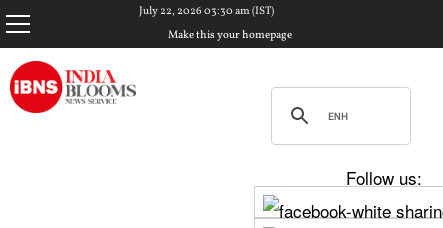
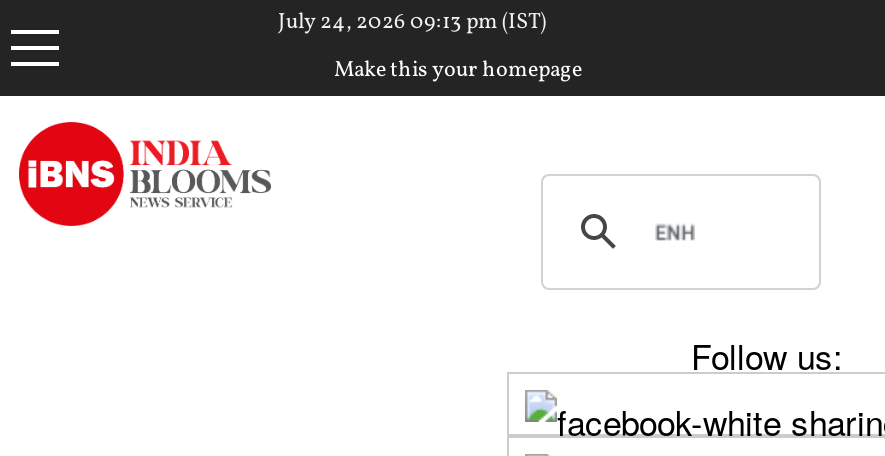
- July 22, 2026 03:30 am (IST)
+ July 24, 2026 09:13 pm (IST)
